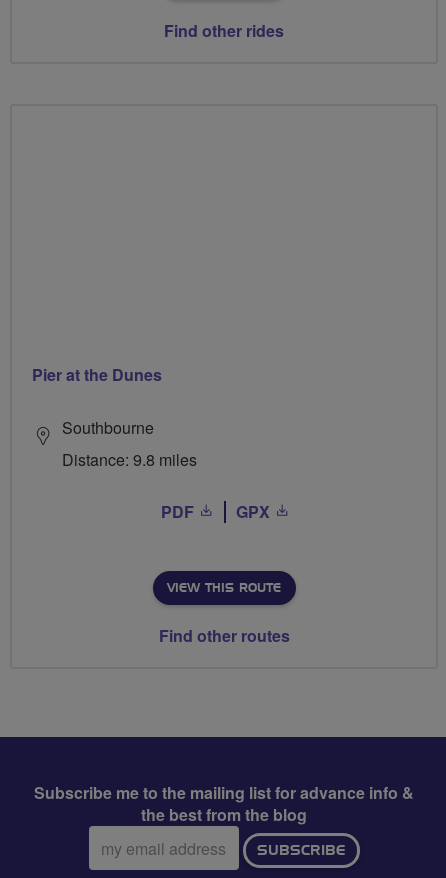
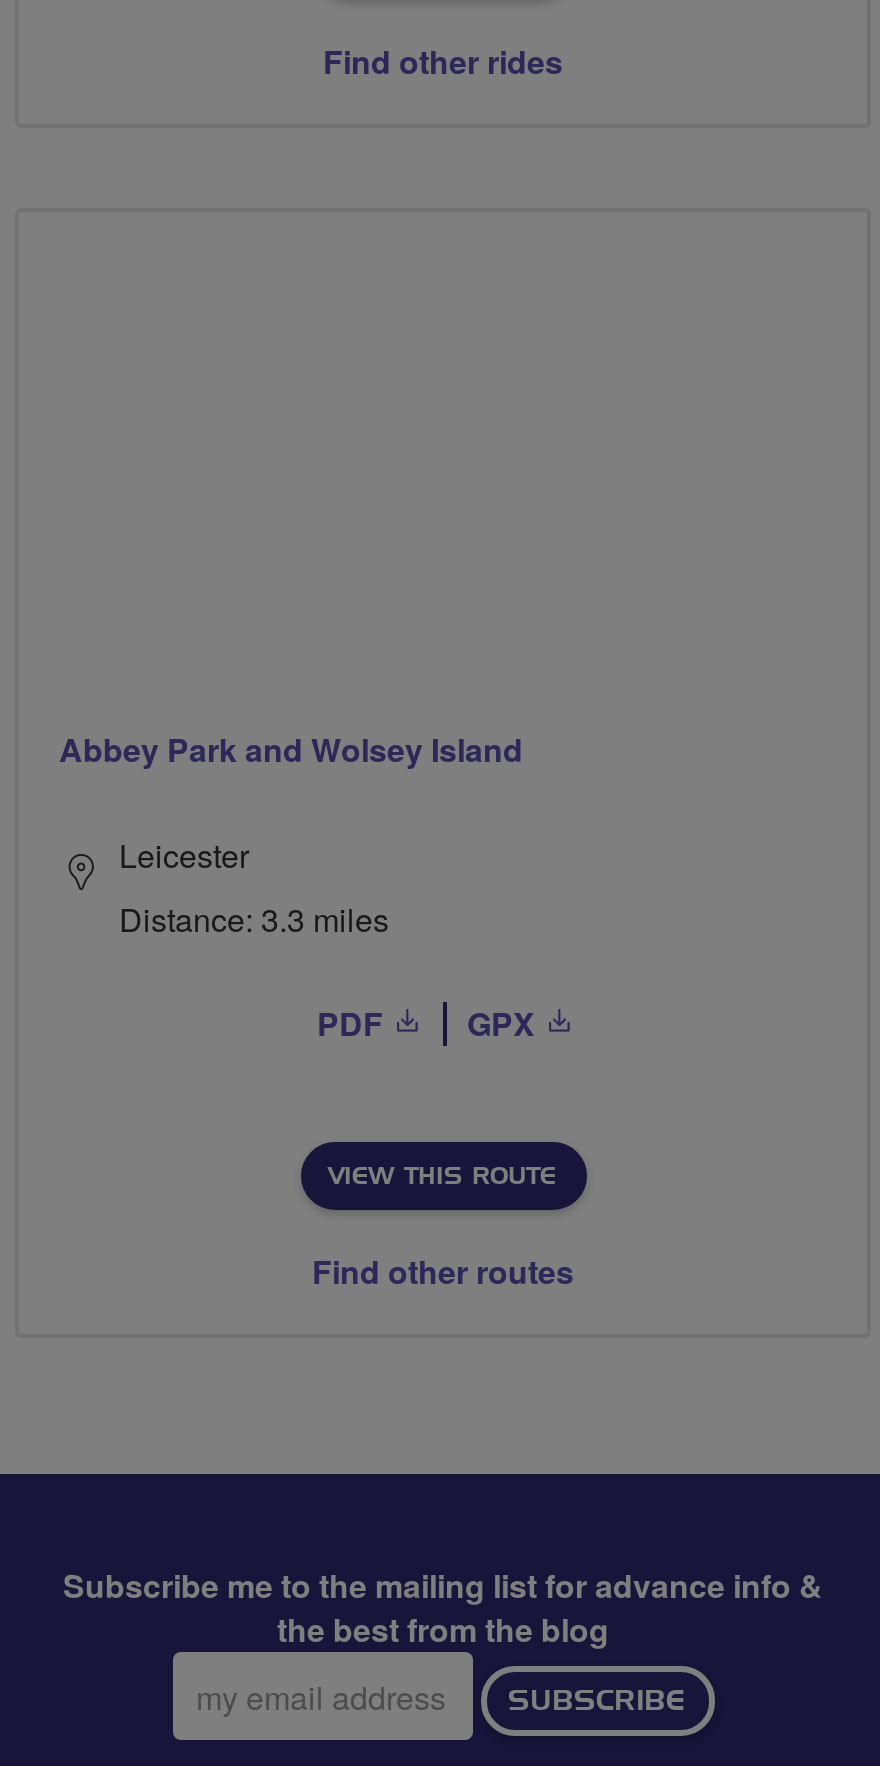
- Pier at the Dunes
+ Abbey Park and Wolsey Island

- Southbourne
- Distance: 9.8 miles
+ Leicester
+ Distance: 3.3 miles
